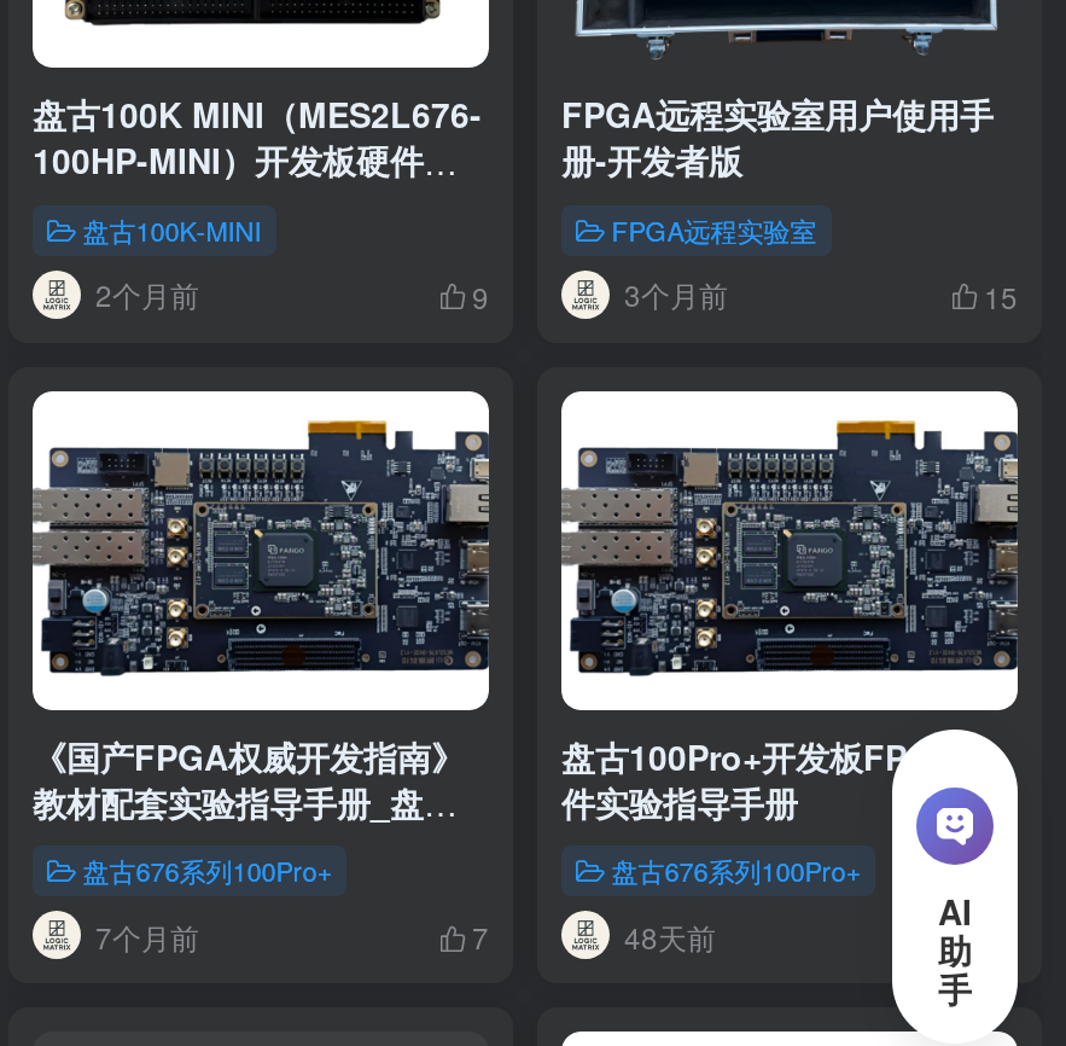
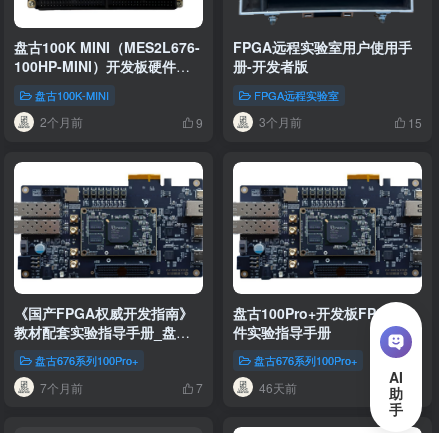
- 48天前
+ 46天前
